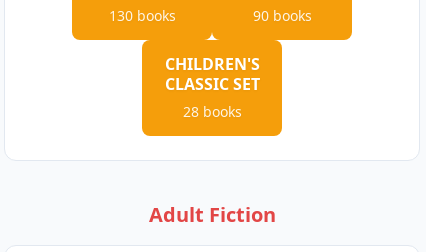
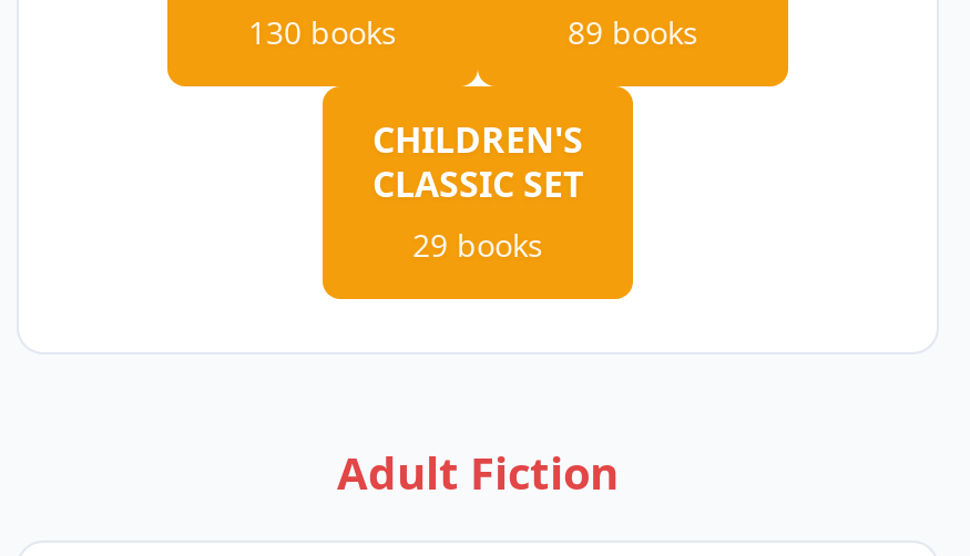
- 90 books
+ 89 books

- 28 books
+ 29 books
